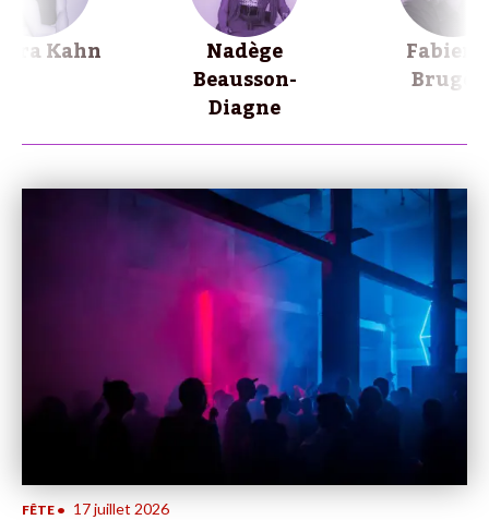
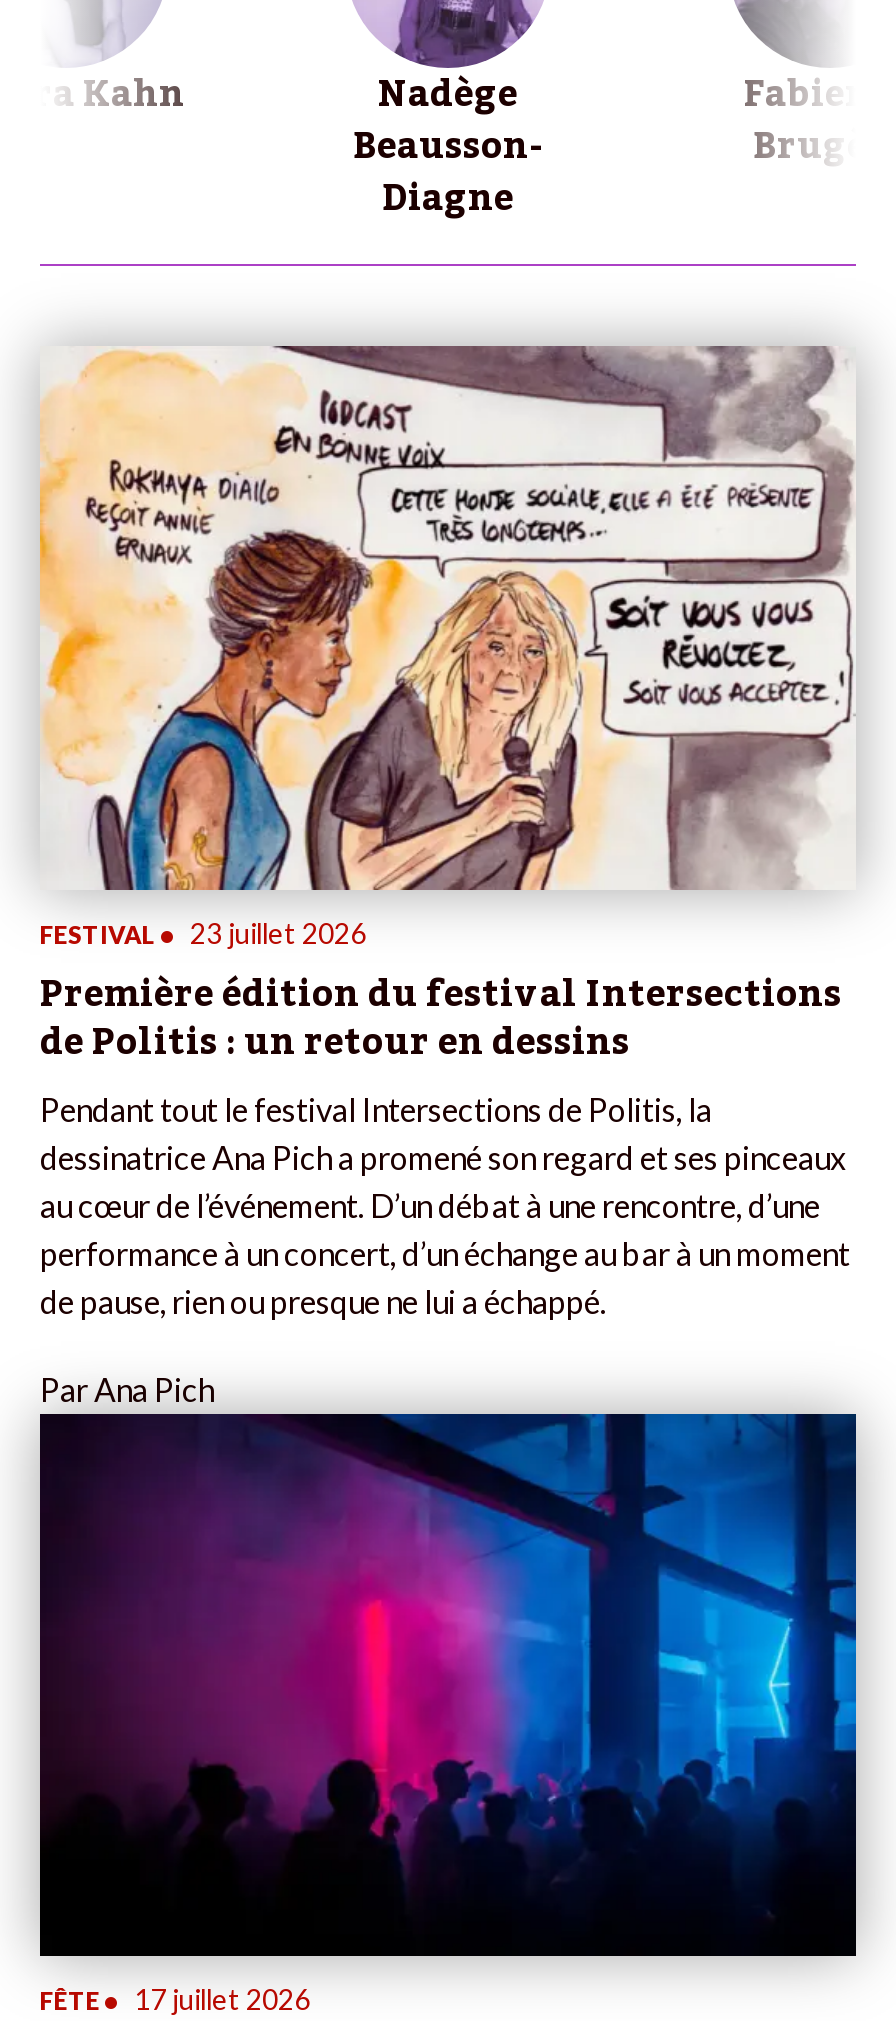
+ [image]
+ FESTIVAL • 23 juillet 2026
+ Première édition du festival Intersections
+ de Politis : un retour en dessins
+ Pendant tout le festival Intersections de Politis, la
+ dessinatrice Ana Pich a promené son regard et ses pinceaux
+ au cœur de l’événement. D’un débat à une rencontre, d’une
+ performance à un concert, d’un échange au bar à un moment
+ de pause, rien ou presque ne lui a échappé.
+ Par Ana Pich
